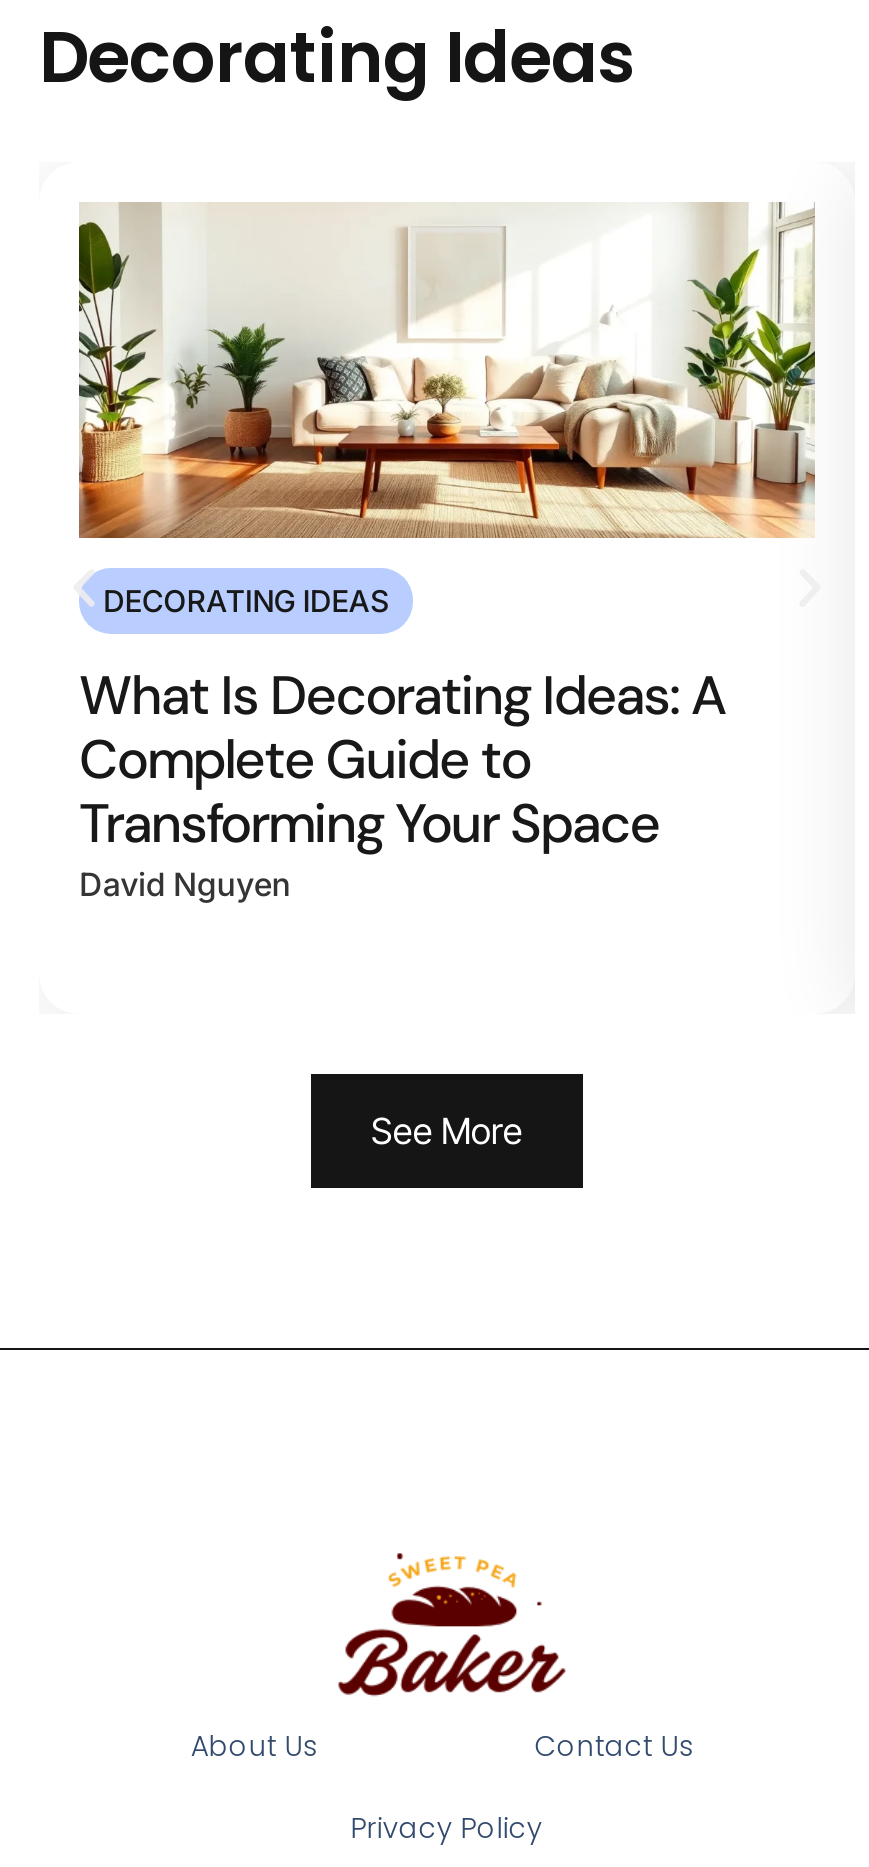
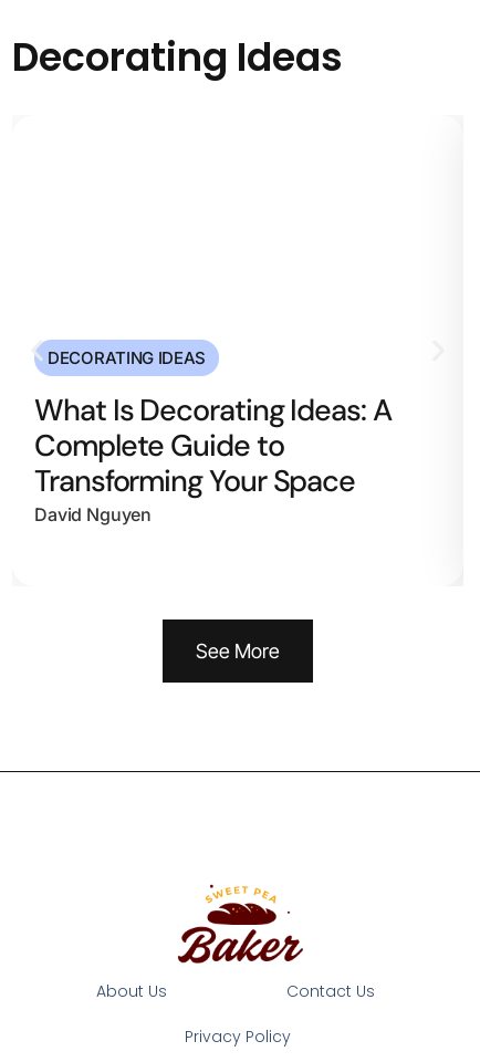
- [image]
